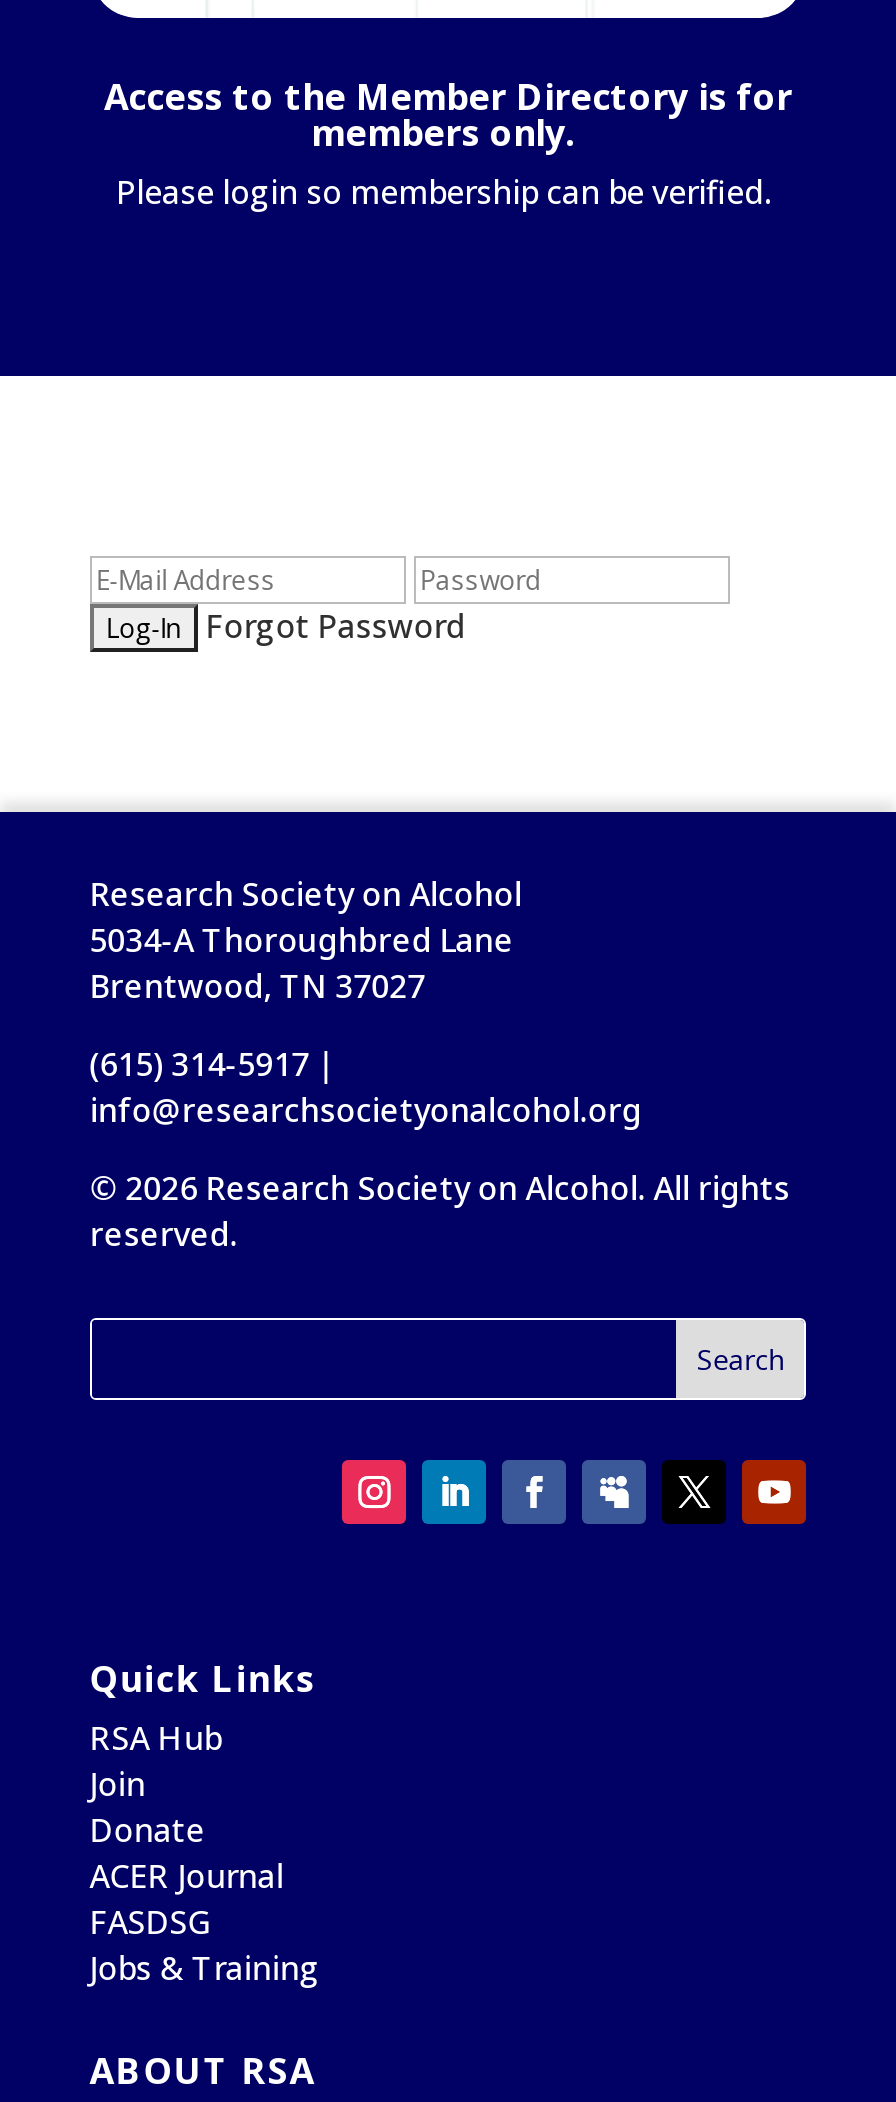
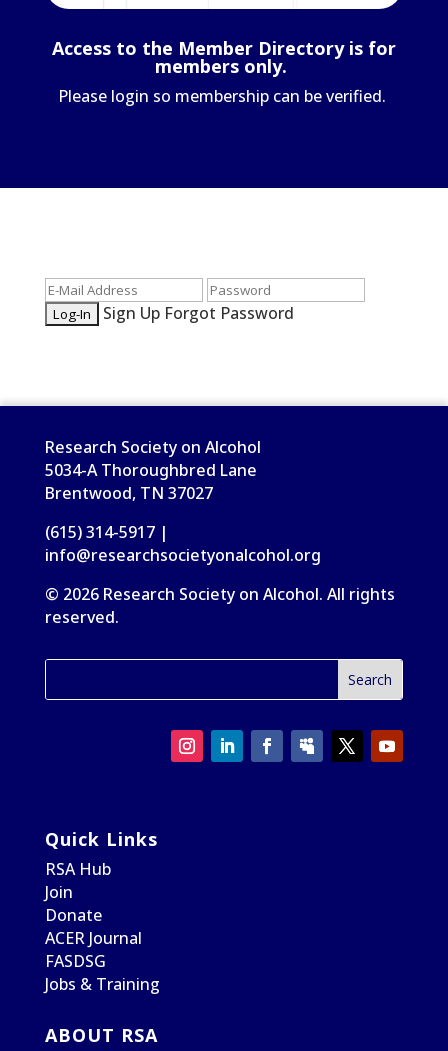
- Forgot Password
+ Sign Up Forgot Password
